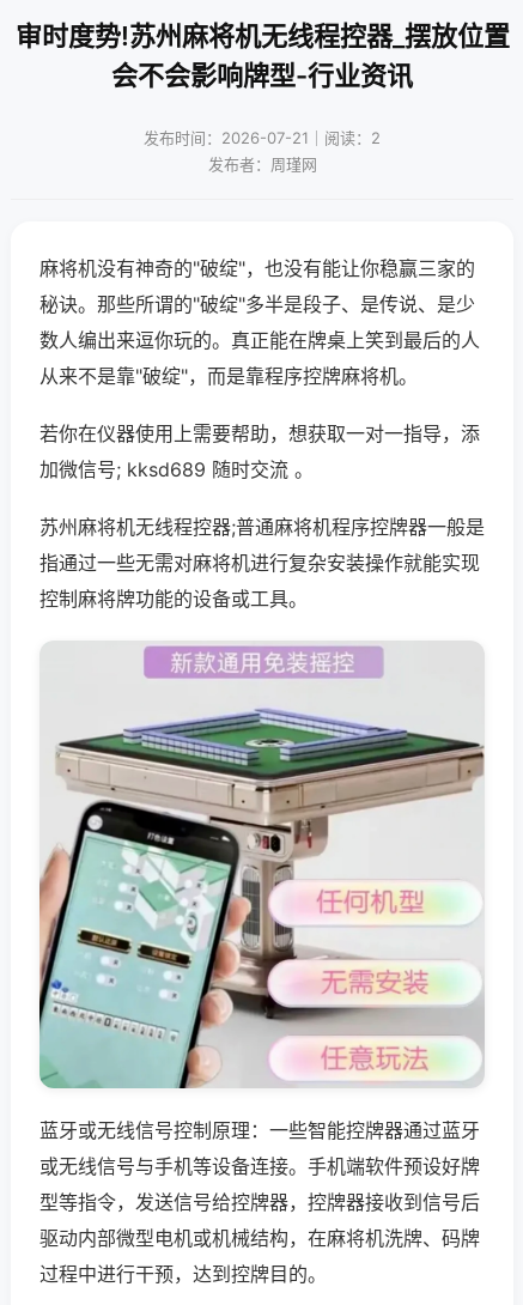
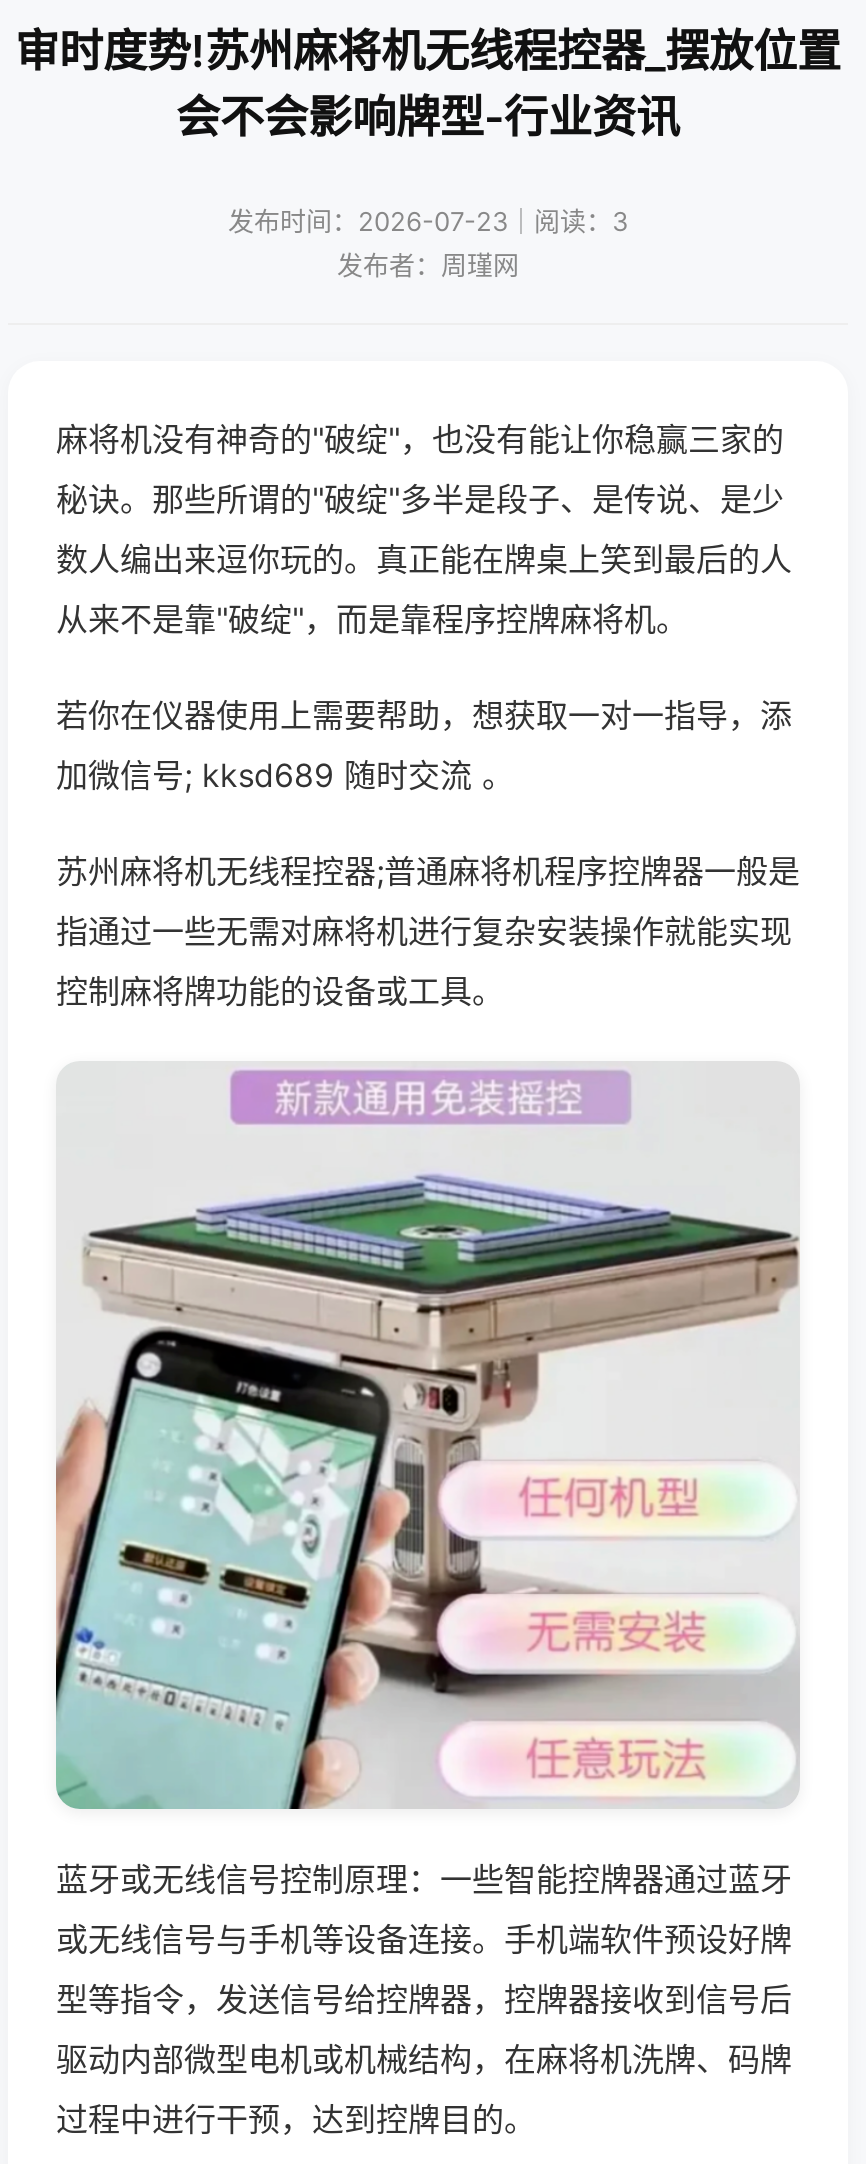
- 发布时间：2026-07-21｜阅读：2
+ 发布时间：2026-07-23｜阅读：3
